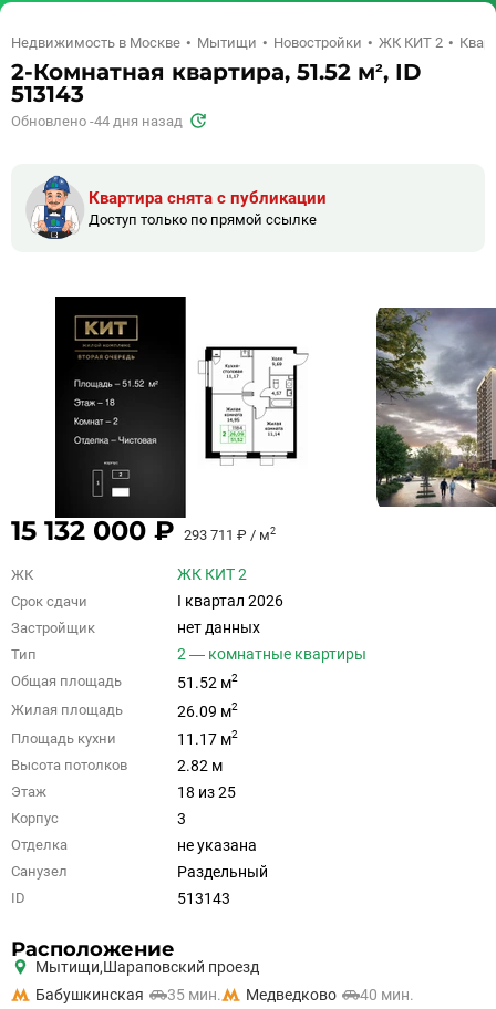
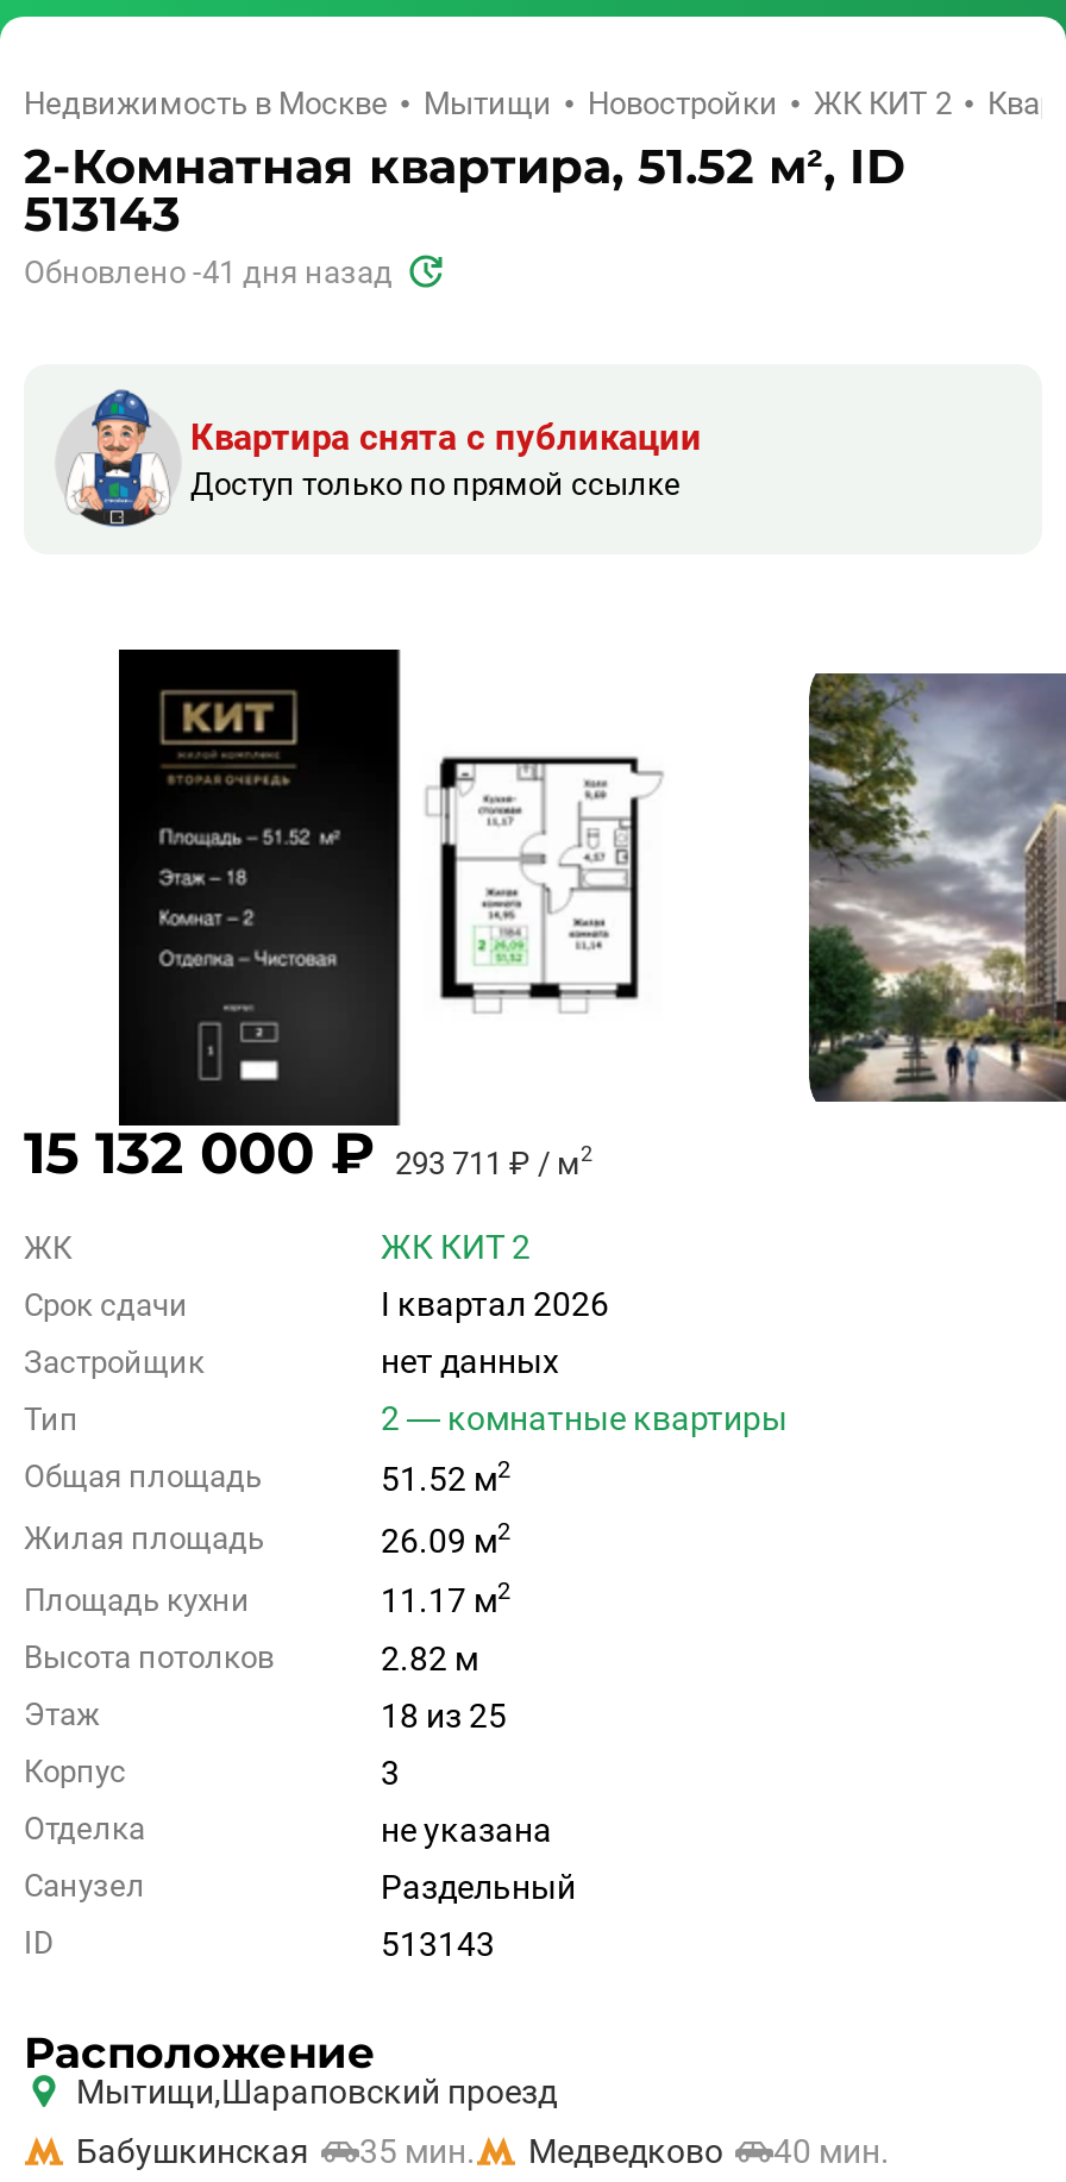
- Обновлено -44 дня назад
+ Обновлено -41 дня назад
